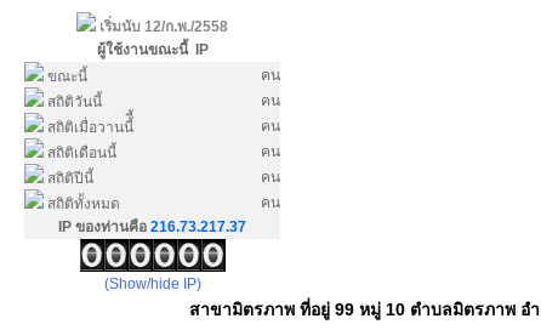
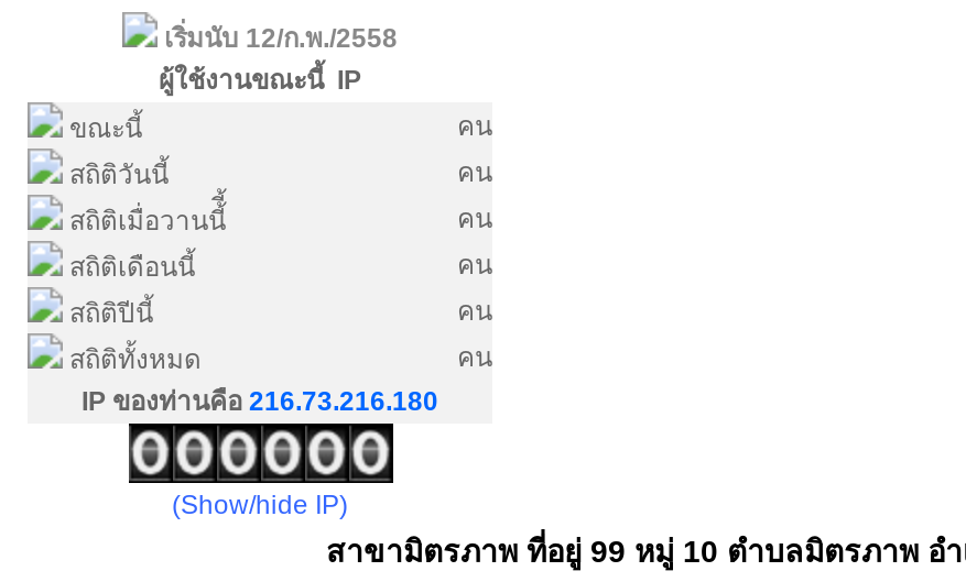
- IP ของท่านคือ216.73.217.37
+ IP ของท่านคือ216.73.216.180
